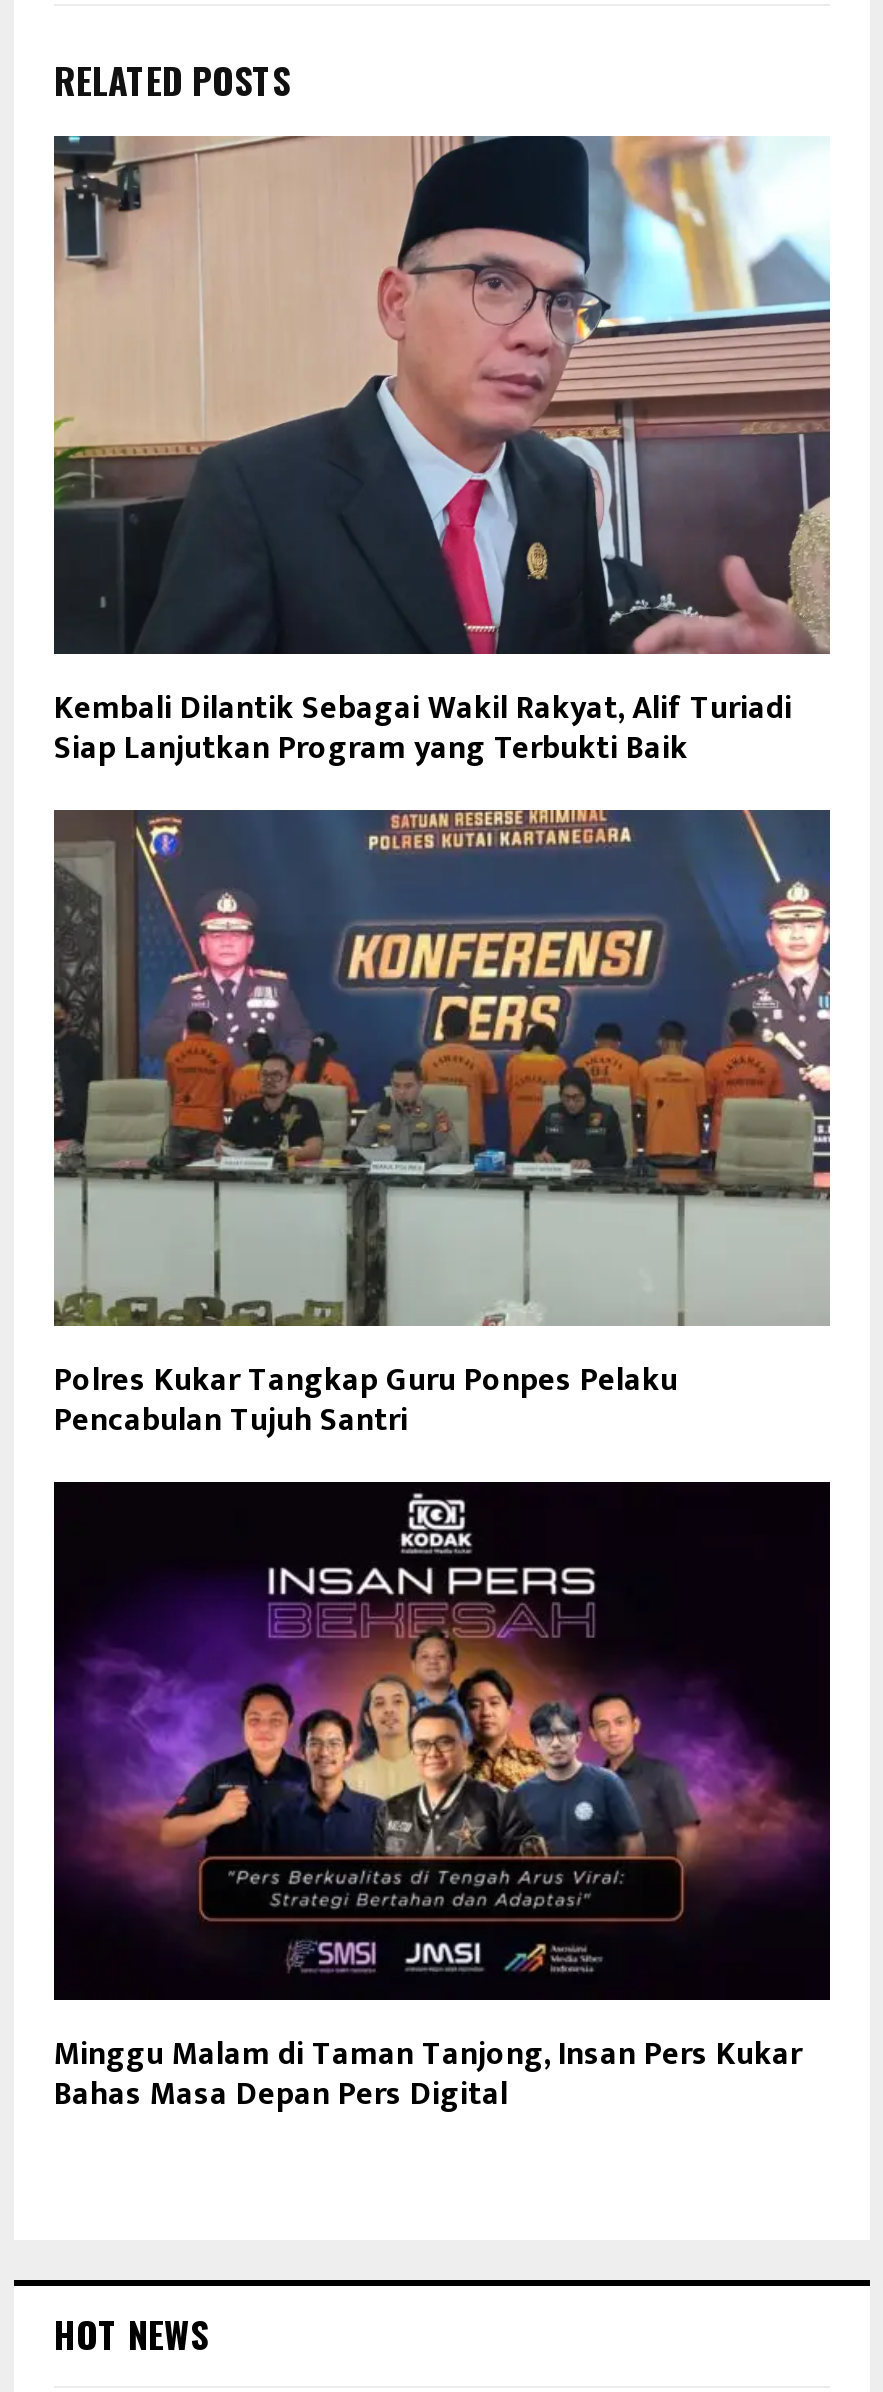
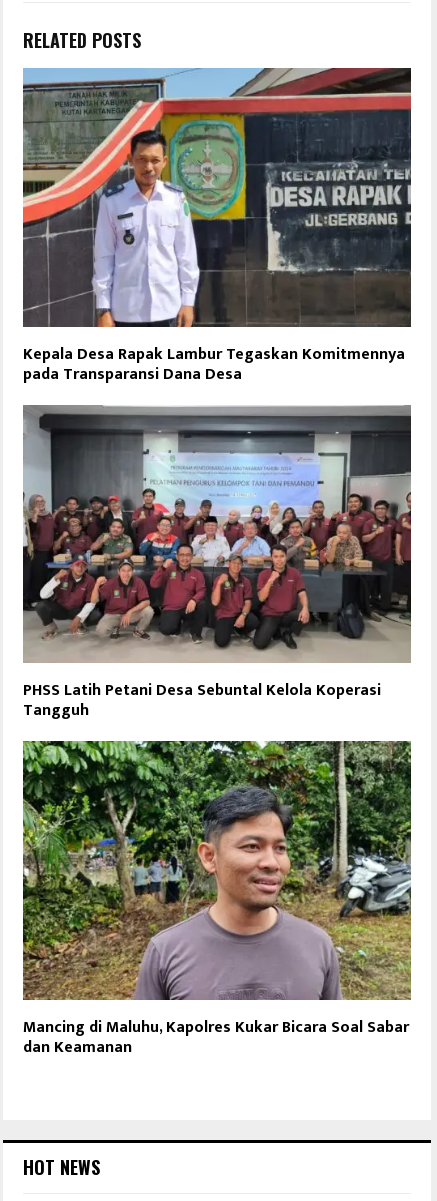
- [image]
- Kembali Dilantik Sebagai Wakil Rakyat, Alif Turiadi
- Siap Lanjutkan Program yang Terbukti Baik
+ [image]
+ Kepala Desa Rapak Lambur Tegaskan Komitmennya
+ pada Transparansi Dana Desa

- [image]
- Polres Kukar Tangkap Guru Ponpes Pelaku
- Pencabulan Tujuh Santri
+ [image]
+ PHSS Latih Petani Desa Sebuntal Kelola Koperasi
+ Tangguh

- [image]
- Minggu Malam di Taman Tanjong, Insan Pers Kukar
- Bahas Masa Depan Pers Digital
+ [image]
+ Mancing di Maluhu, Kapolres Kukar Bicara Soal Sabar
+ dan Keamanan
